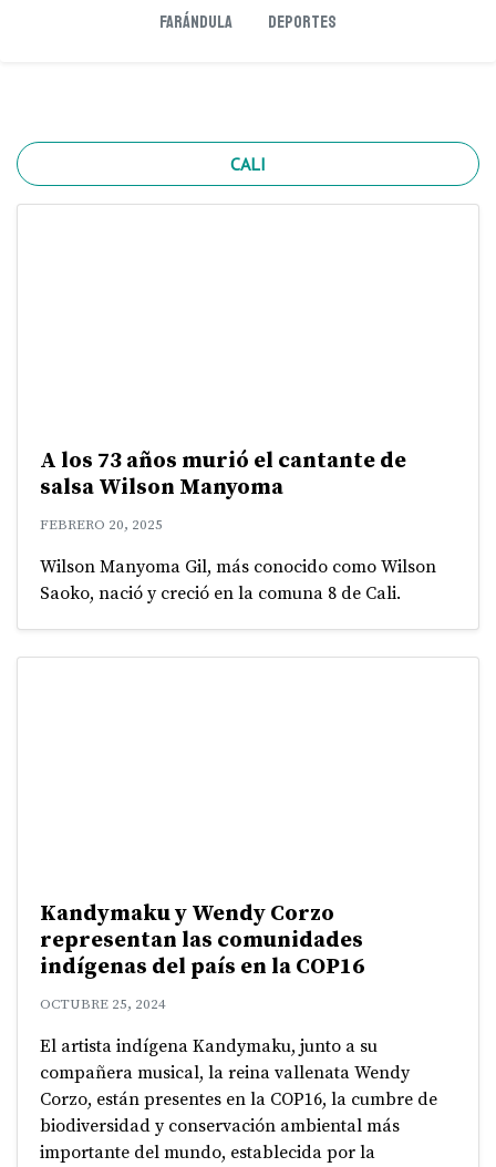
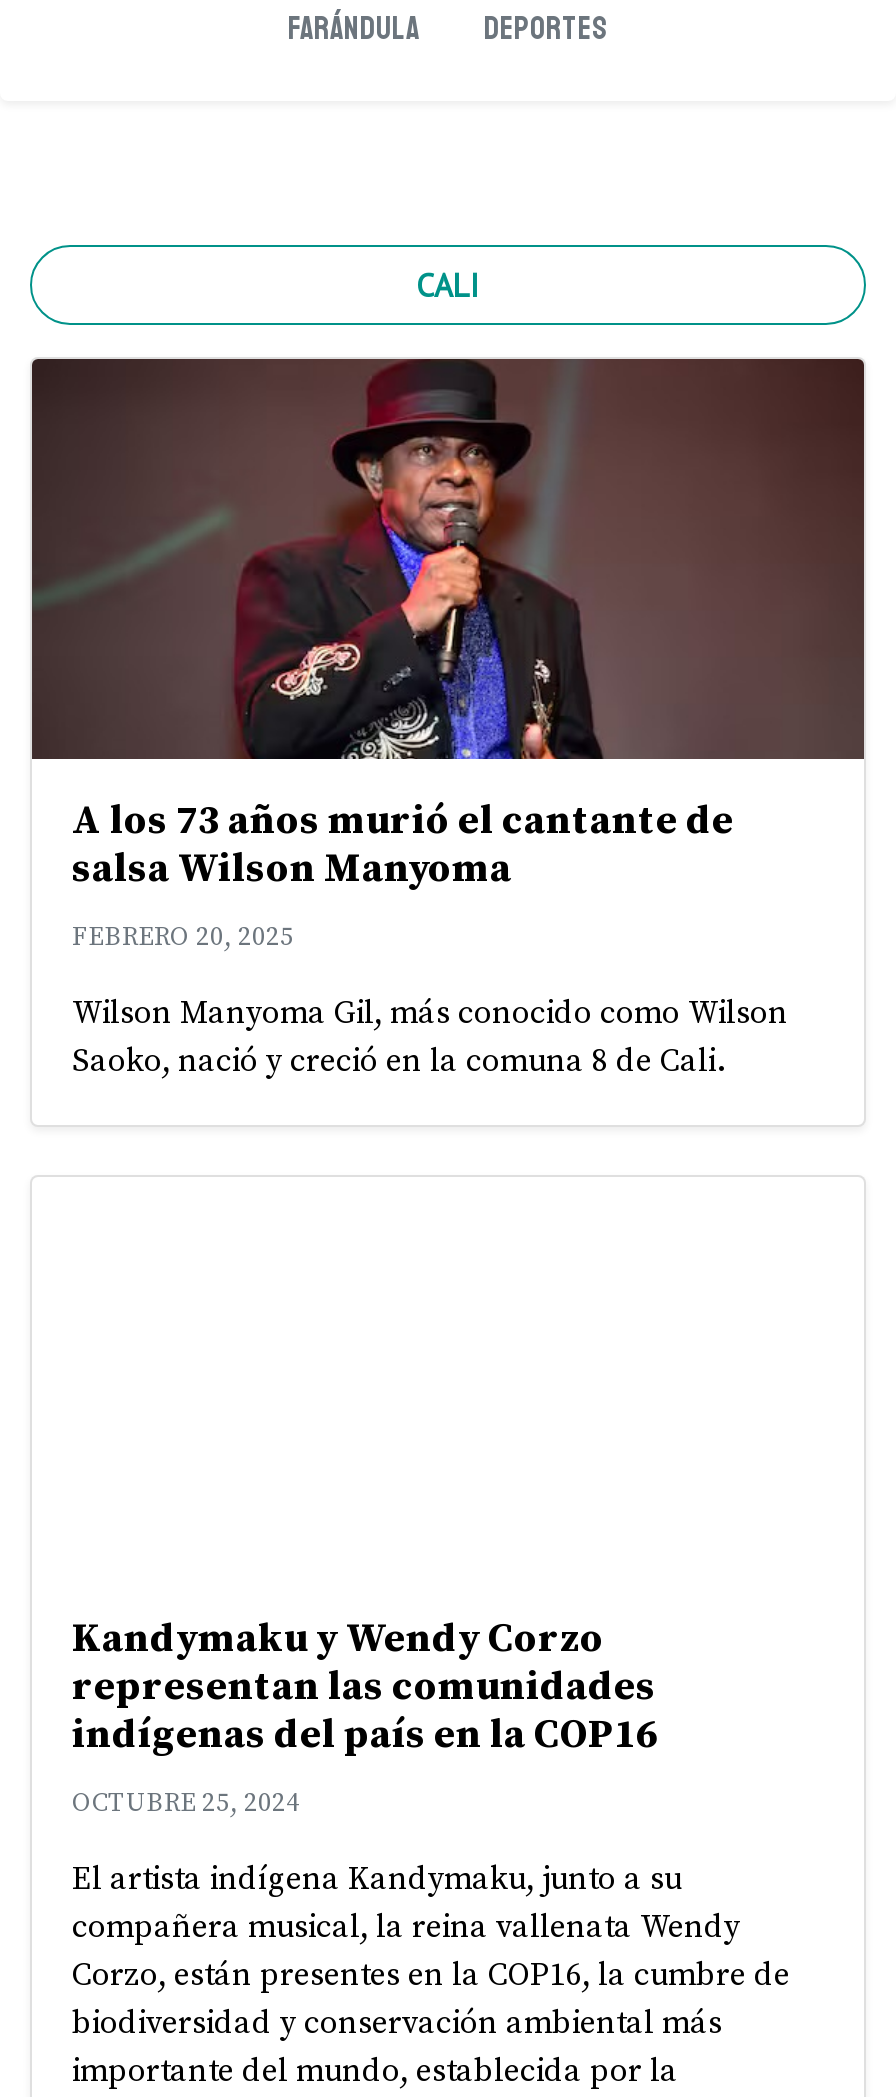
+ [image]
